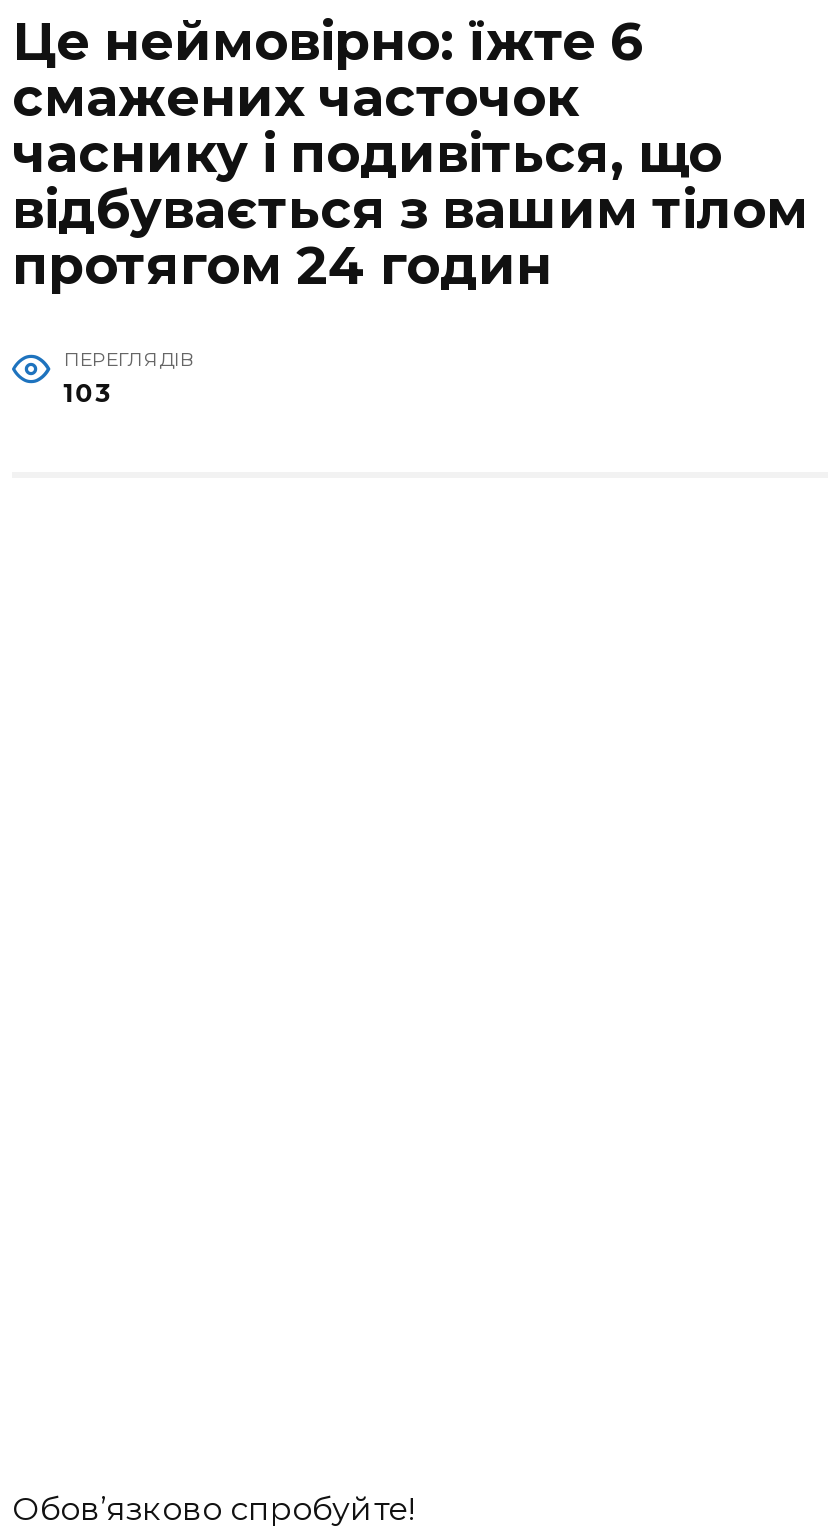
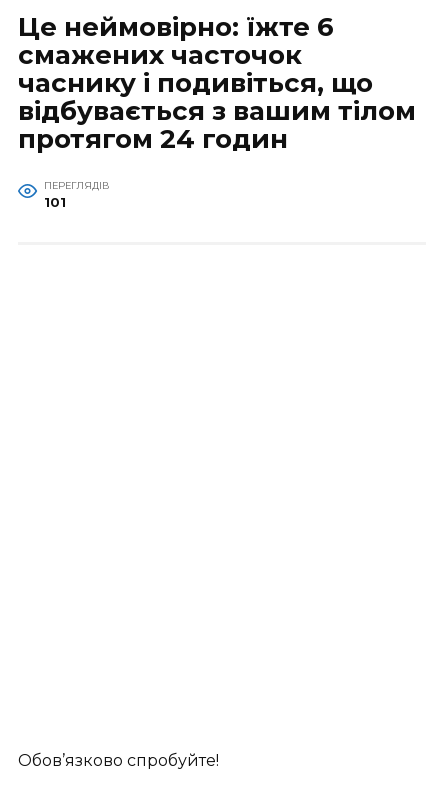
- 103
+ 101
